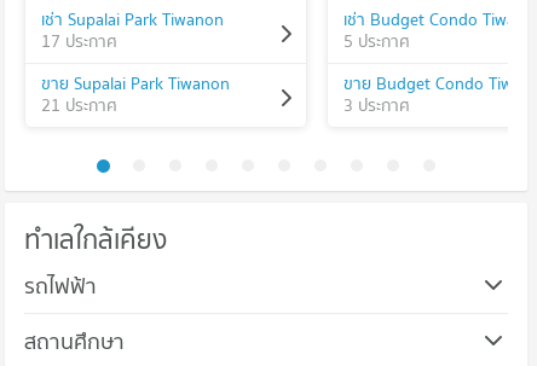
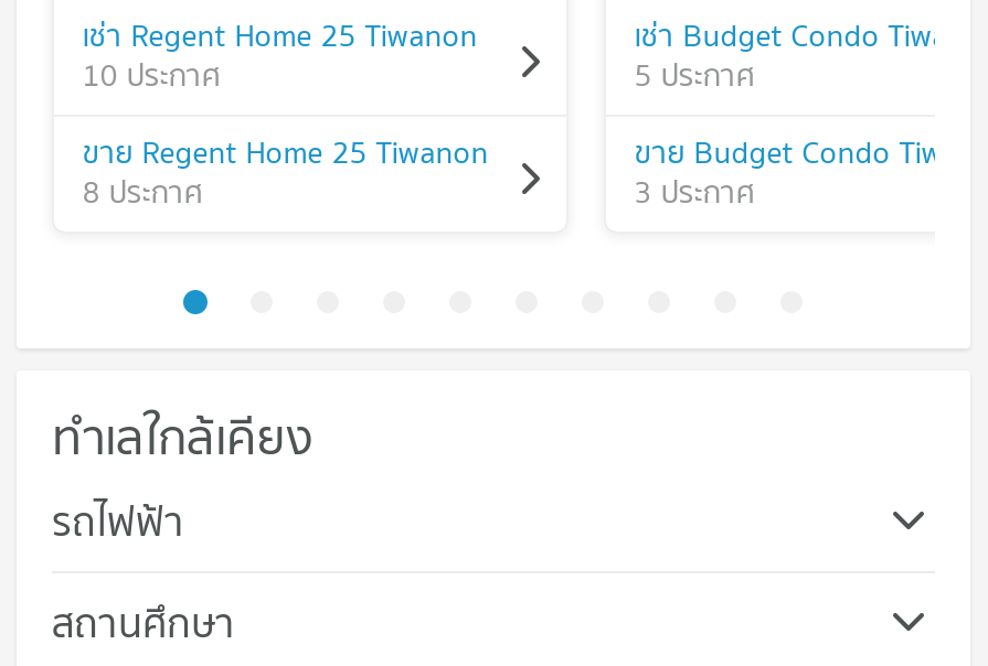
- เช่า Supalai Park Tiwanon
- 17 ประกาศ
+ เช่า Regent Home 25 Tiwanon
+ 10 ประกาศ

- ขาย Supalai Park Tiwanon
- 21 ประกาศ
+ ขาย Regent Home 25 Tiwanon
+ 8 ประกาศ
